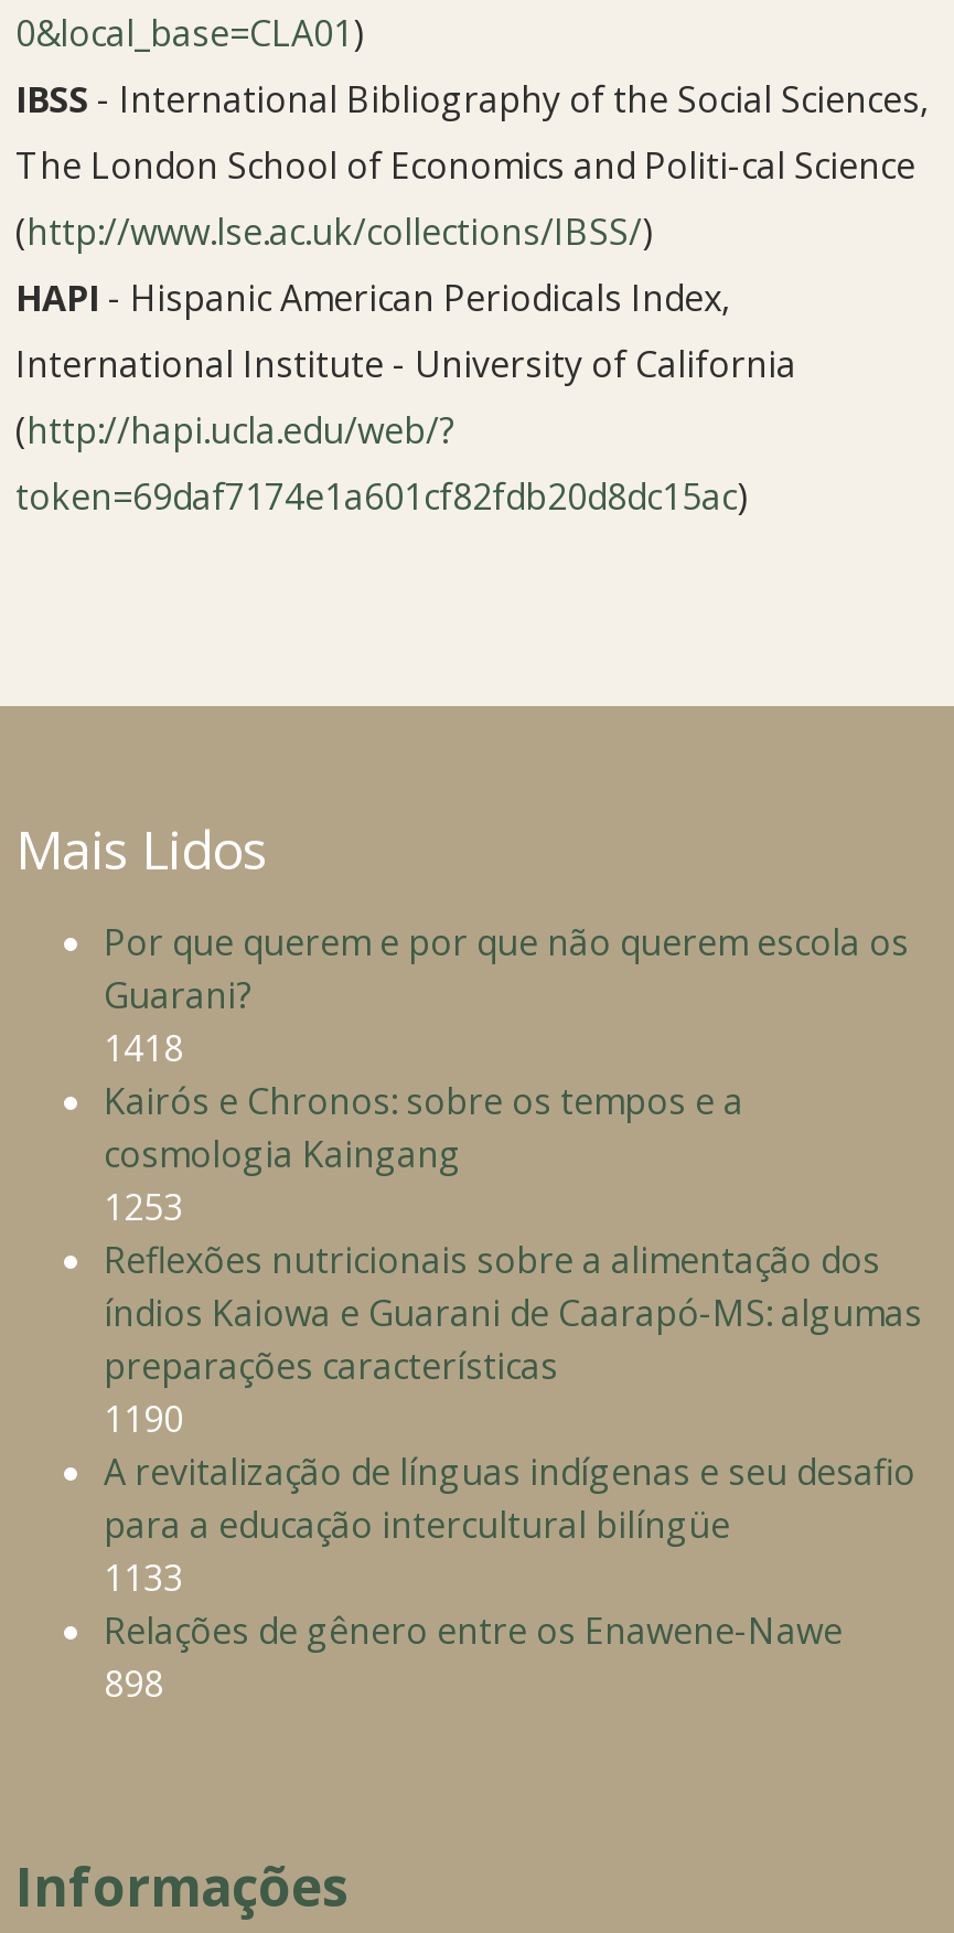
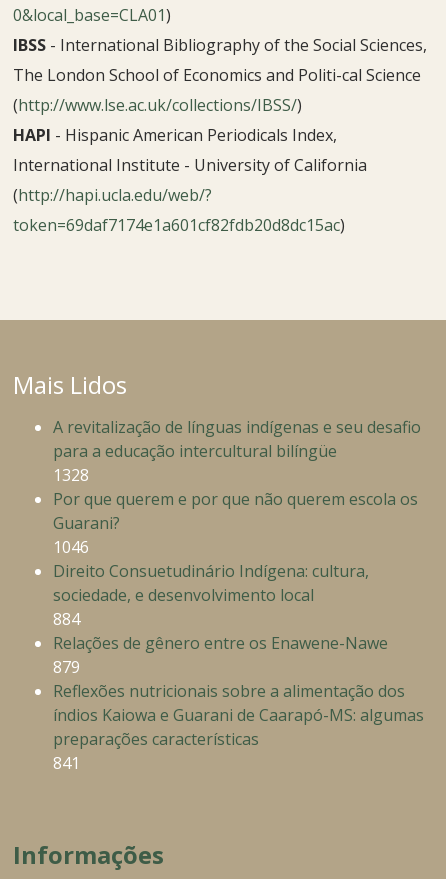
+ 1328

moved down: Por que querem e por que não querem escola os | Guarani?

- 1418
- Kairós e Chronos: sobre os tempos e a
- cosmologia Kaingang
- 1253
+ 1046
+ Direito Consuetudinário Indígena: cultura,
+ sociedade, e desenvolvimento local
+ 884
+ 879

moved down: Reflexões nutricionais sobre a alimentação dos | índios Kaiowa e Guarani de Caarapó-MS: algumas | preparações características

- 1190
- 1133
- 898
+ 841

moved up: A revitalização de línguas indígenas e seu desafio | para a educação intercultural bilíngüe

moved up: Relações de gênero entre os Enawene-Nawe
